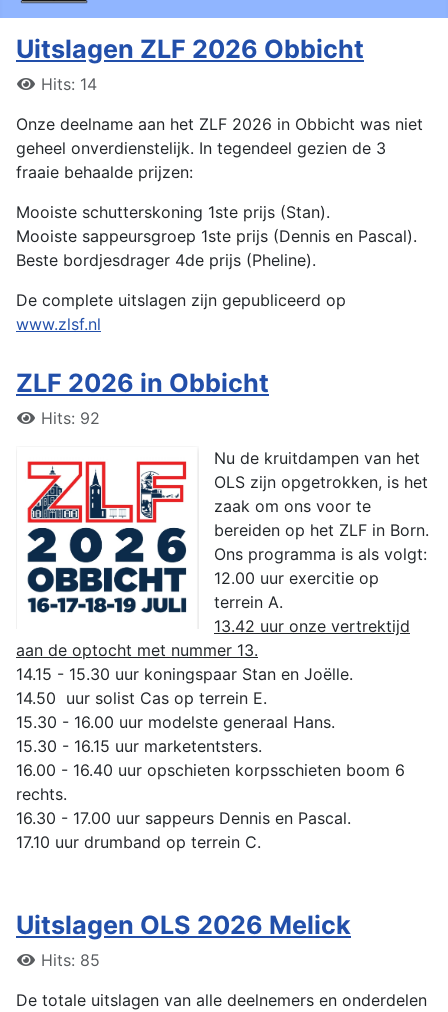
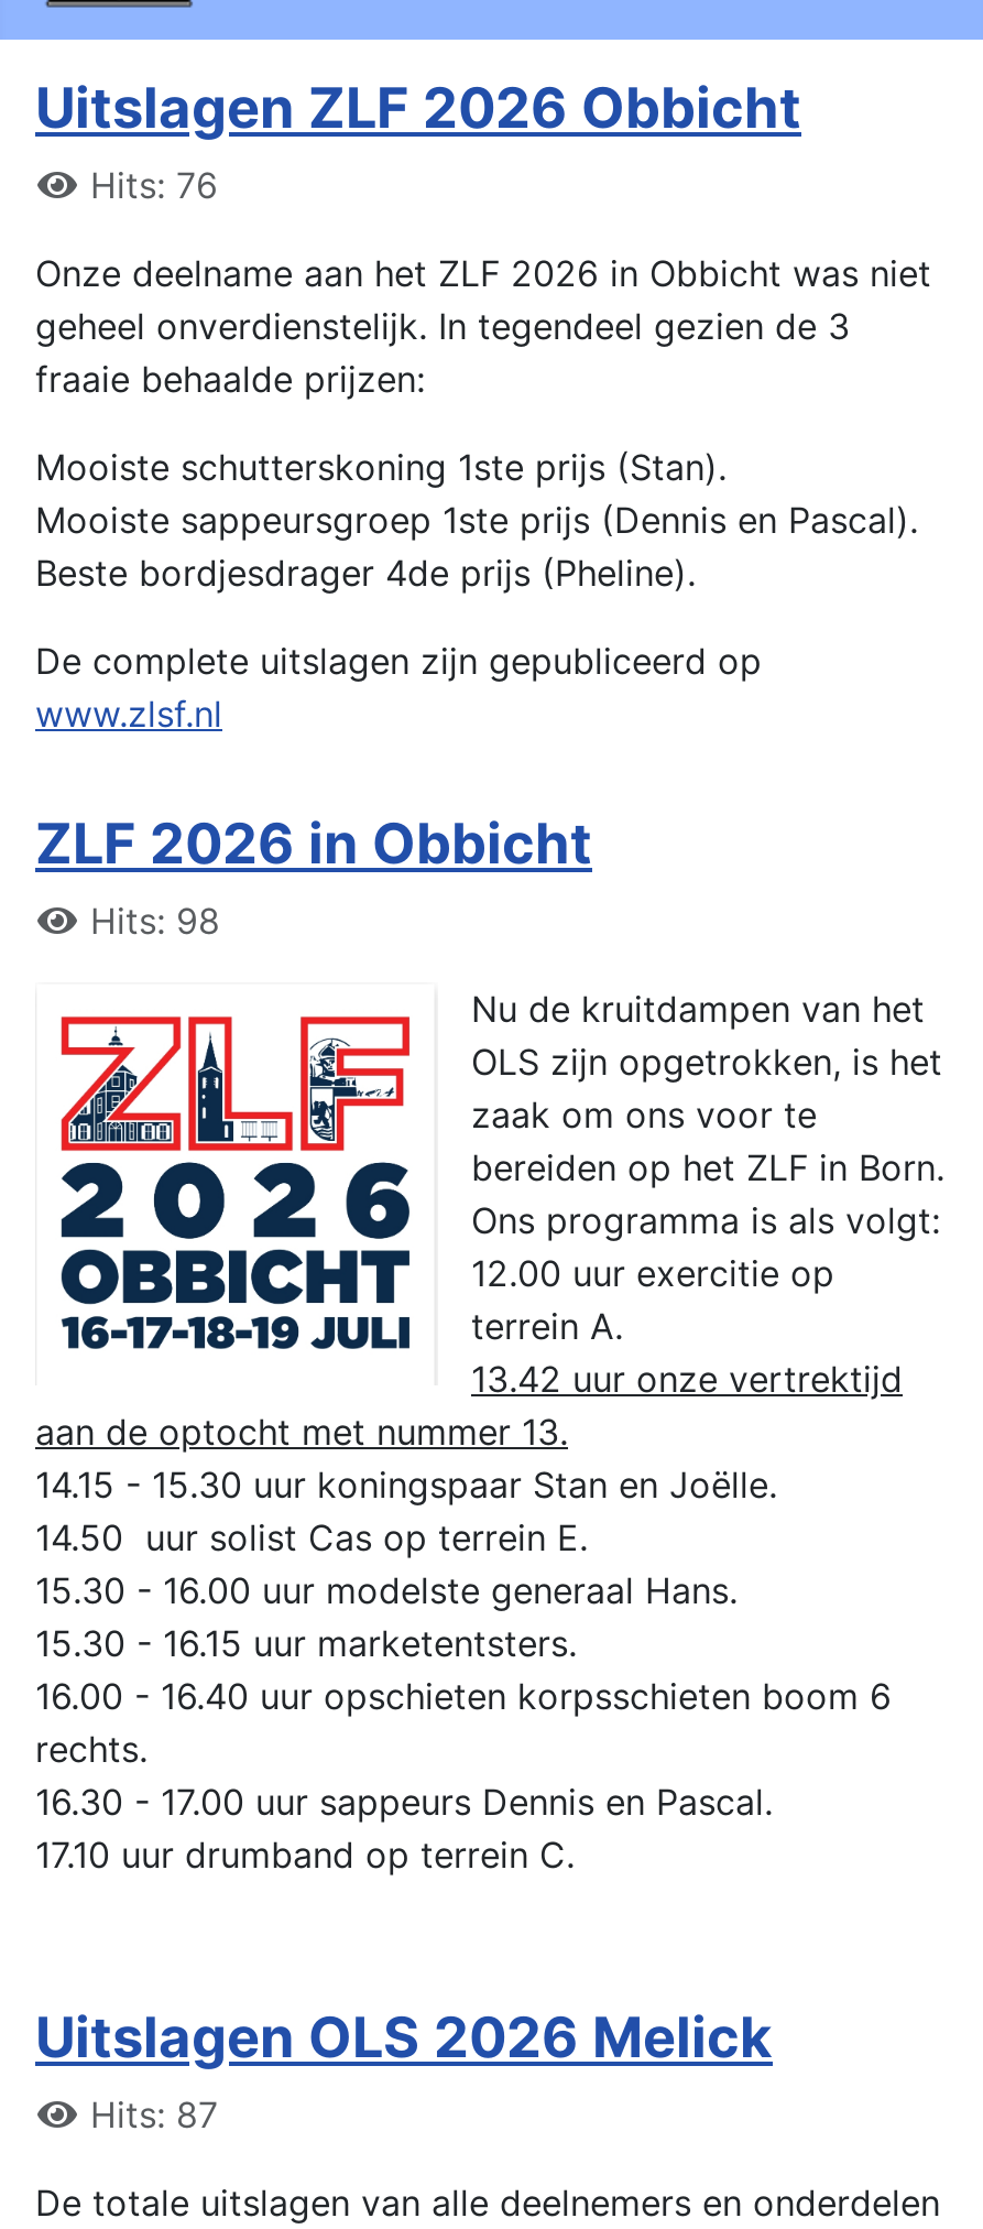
- Hits: 14
+ Hits: 76

- Hits: 92
+ Hits: 98

- Hits: 85
+ Hits: 87
